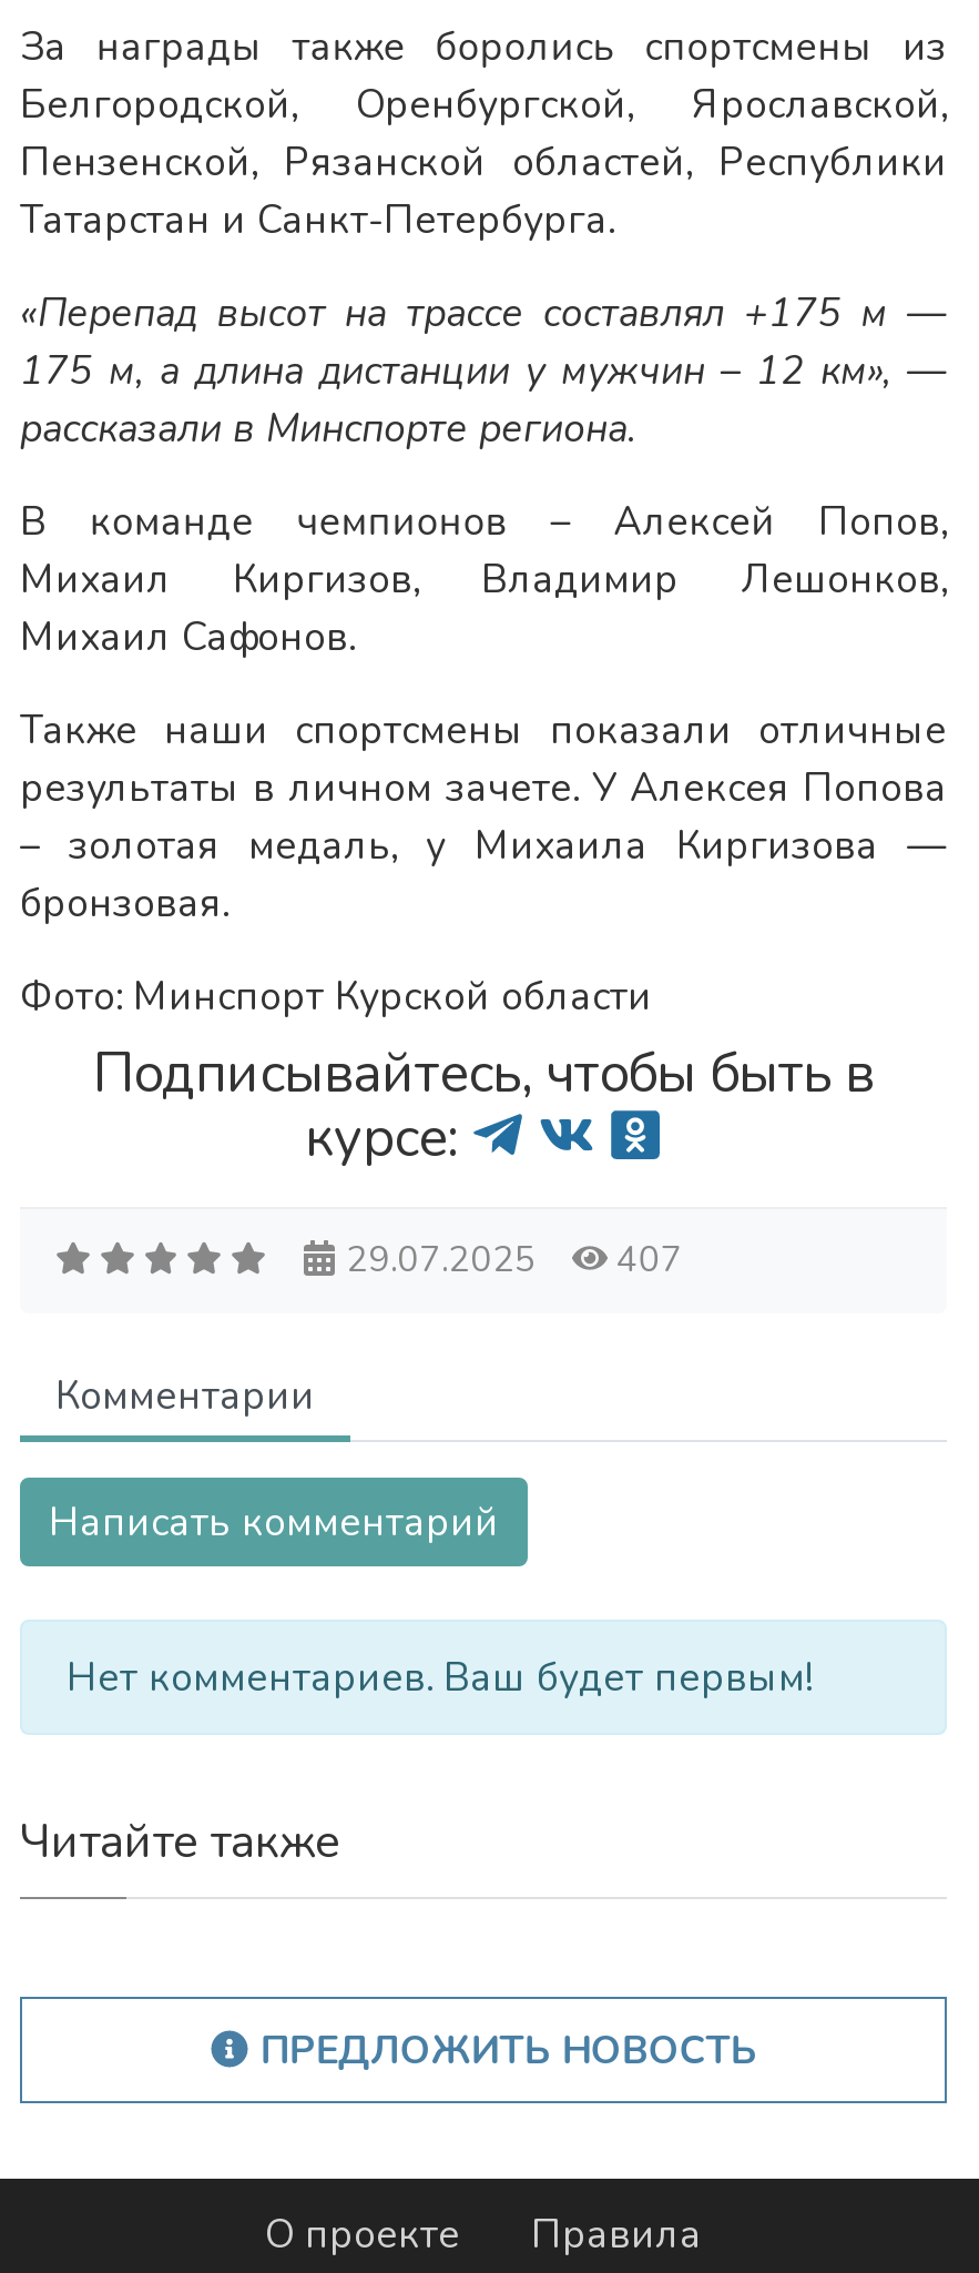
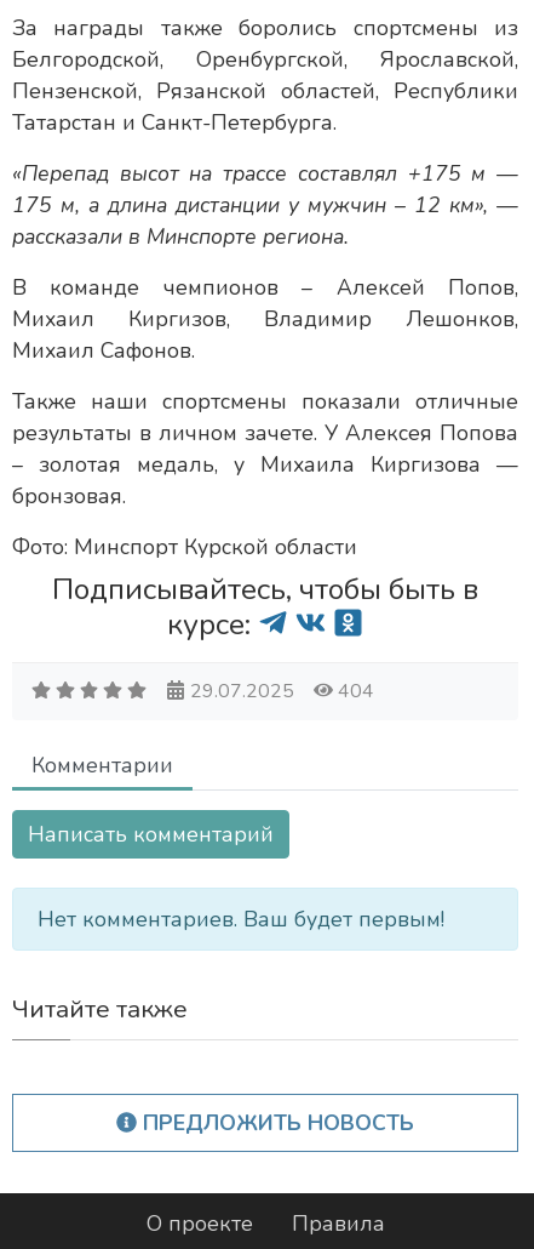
- 29.07.2025 407
+ 29.07.2025 404
